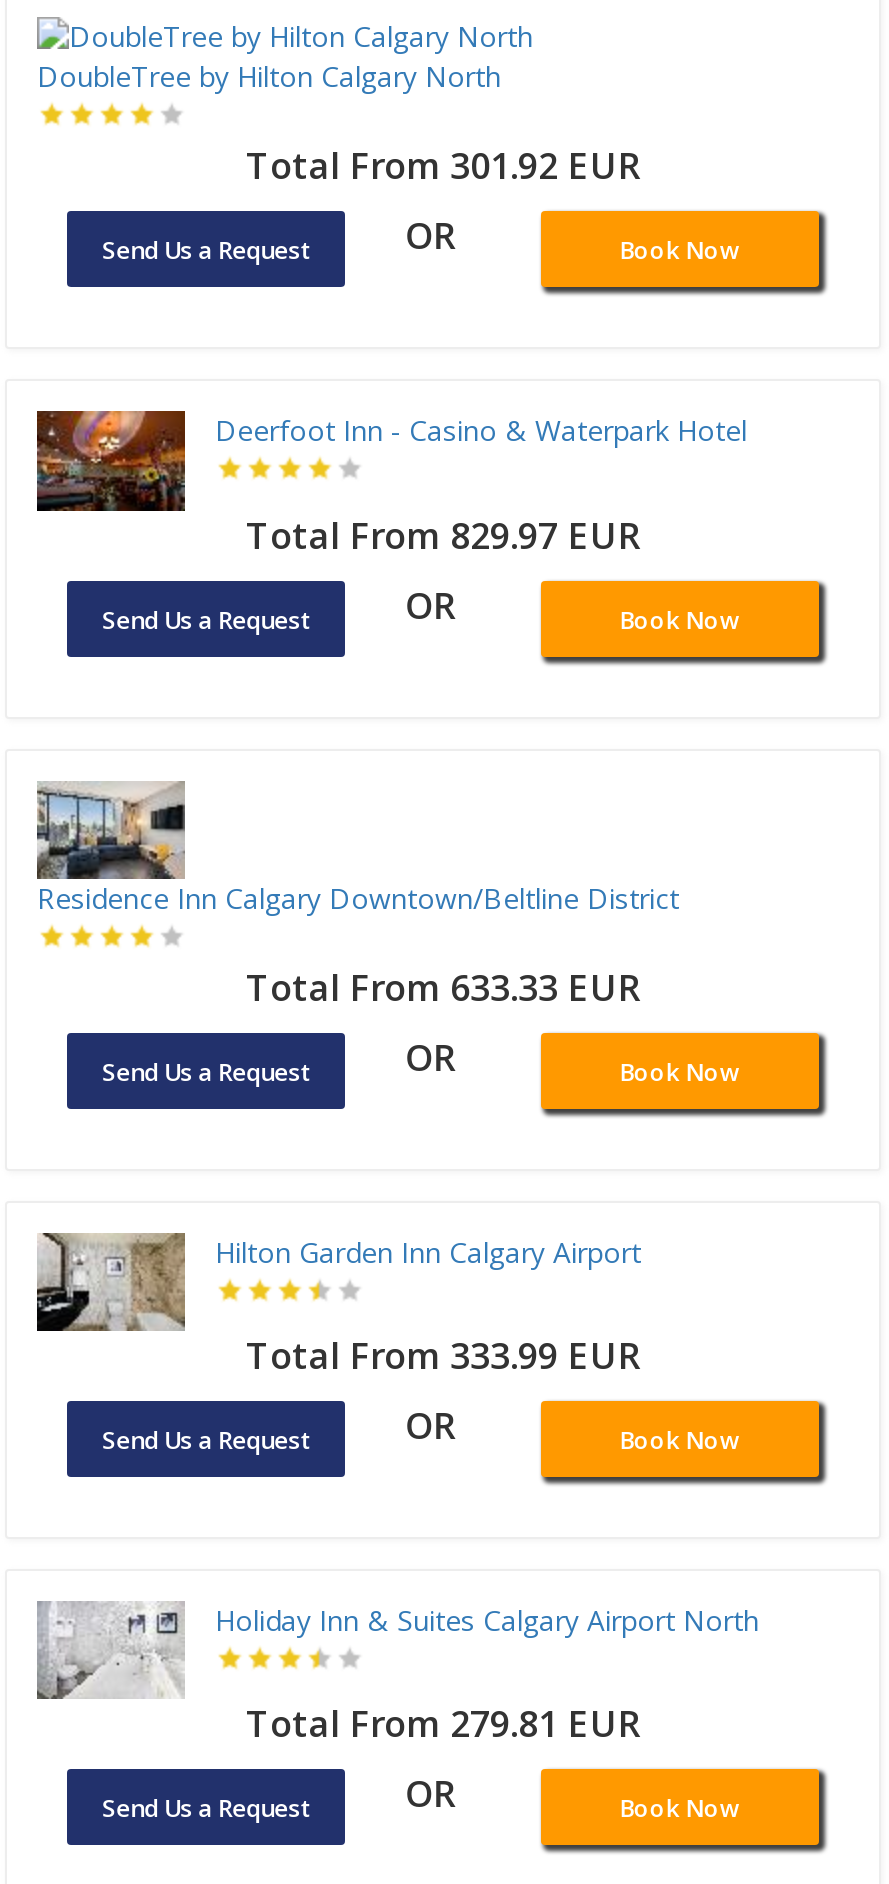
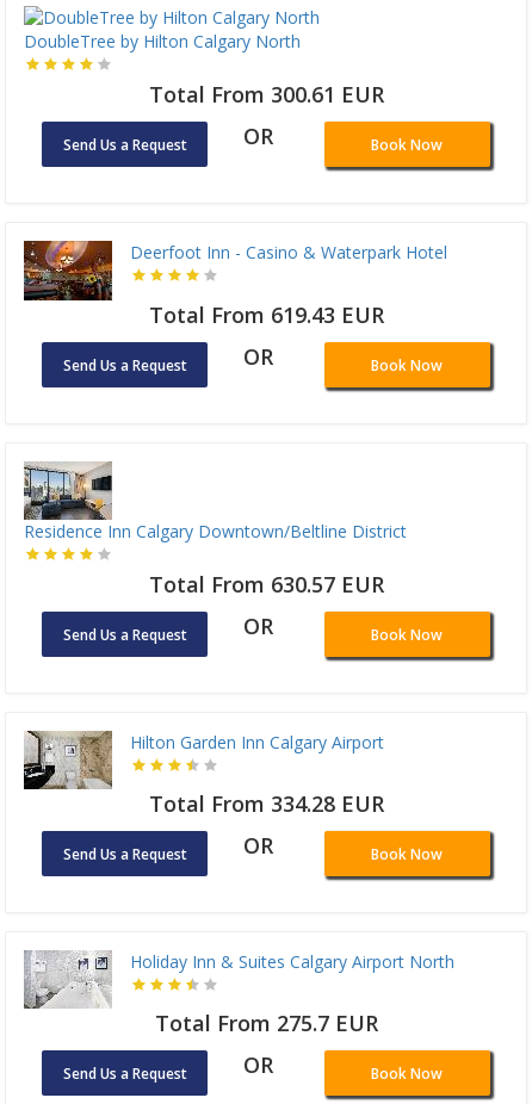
- Total From 301.92 EUR
+ Total From 300.61 EUR

- Total From 829.97 EUR
+ Total From 619.43 EUR

- Total From 633.33 EUR
+ Total From 630.57 EUR

- Total From 333.99 EUR
+ Total From 334.28 EUR

- Total From 279.81 EUR
+ Total From 275.7 EUR
